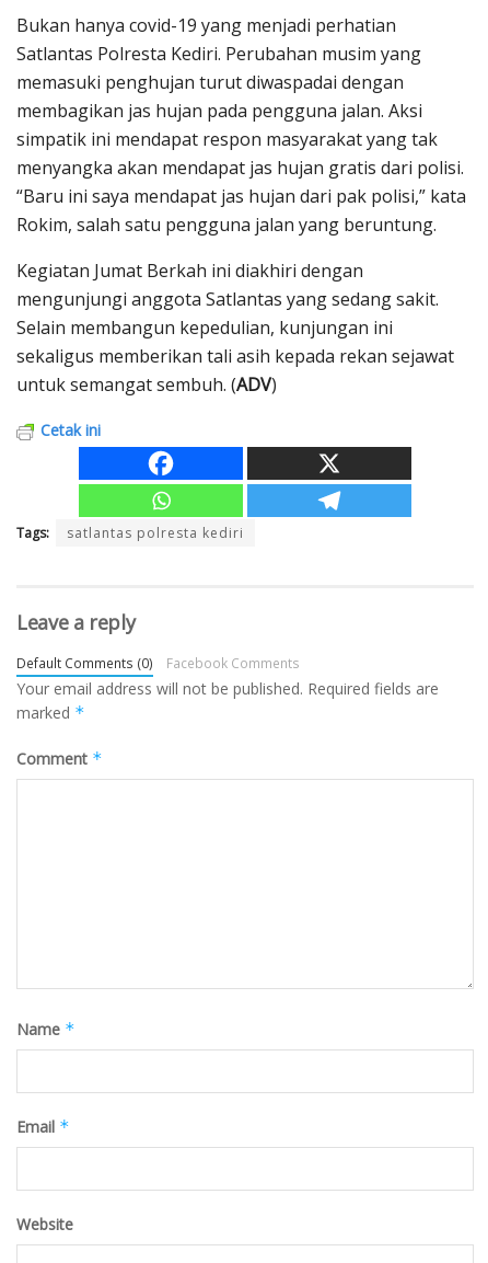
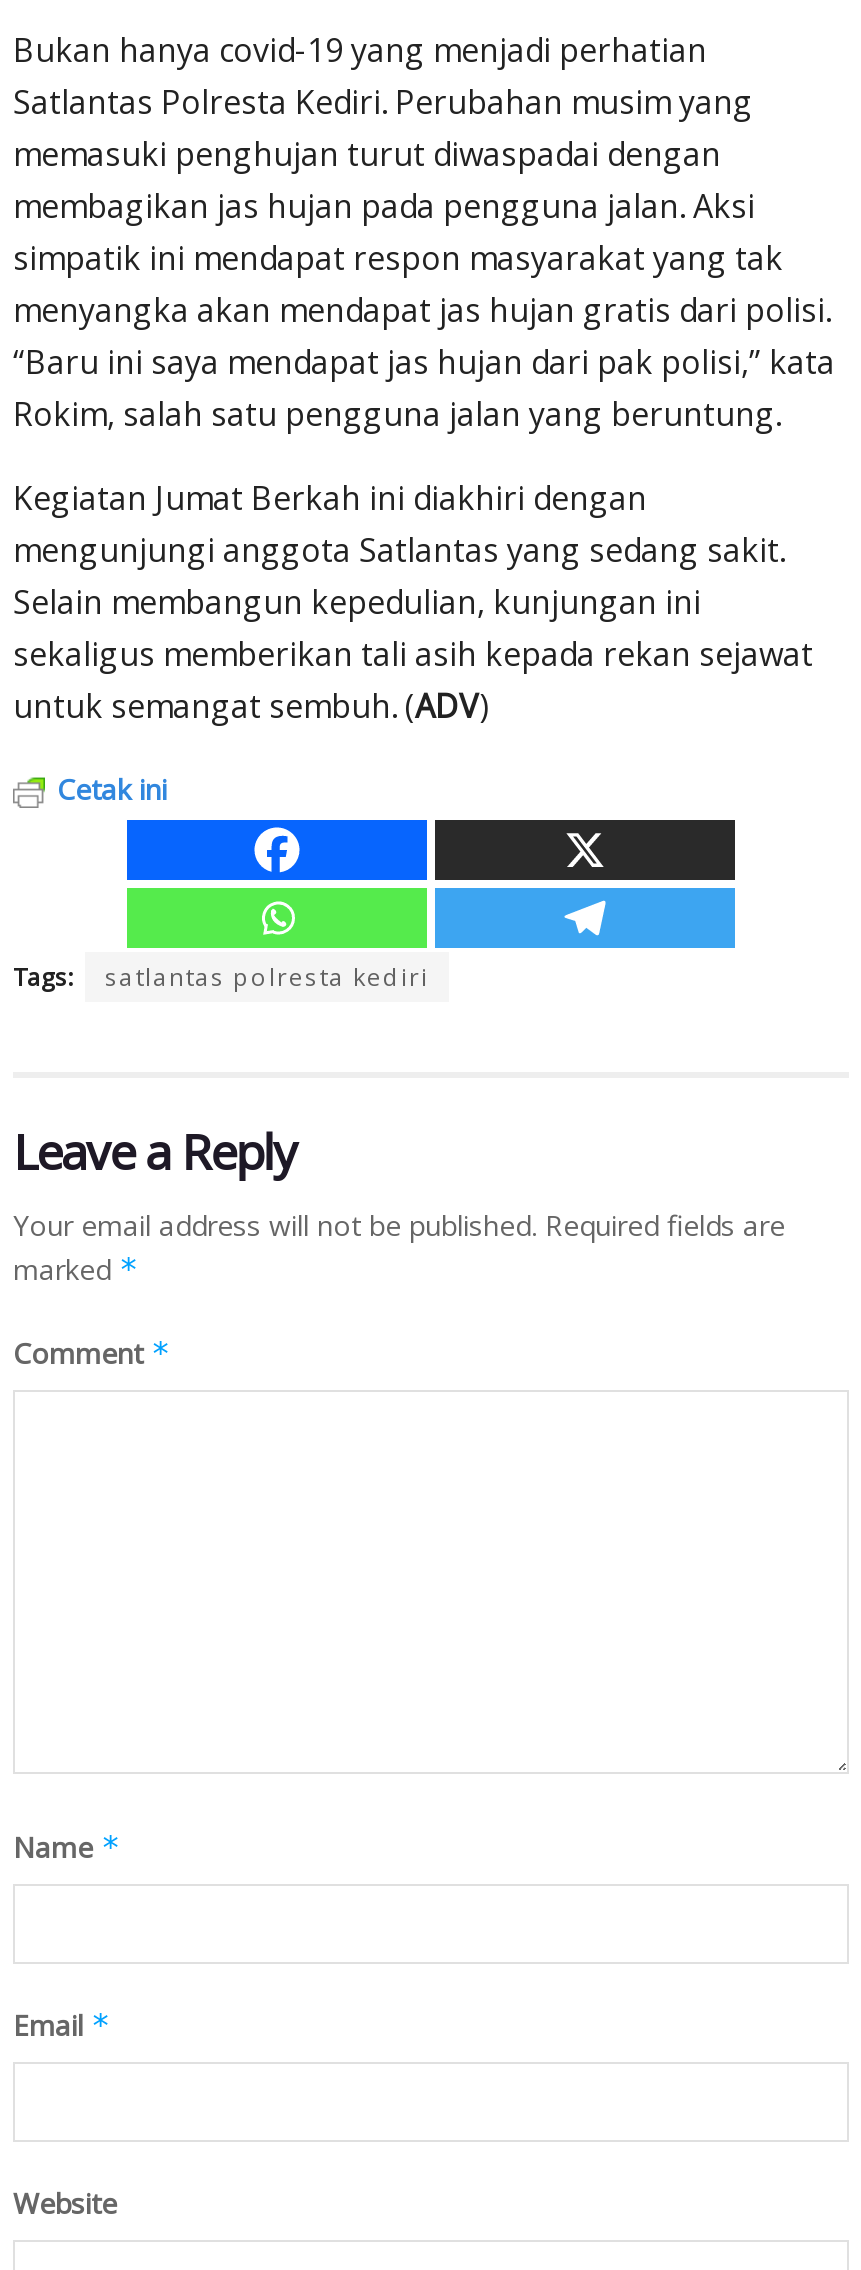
- Leave a reply
- Default Comments (0)
- Facebook Comments
+ Leave a Reply
